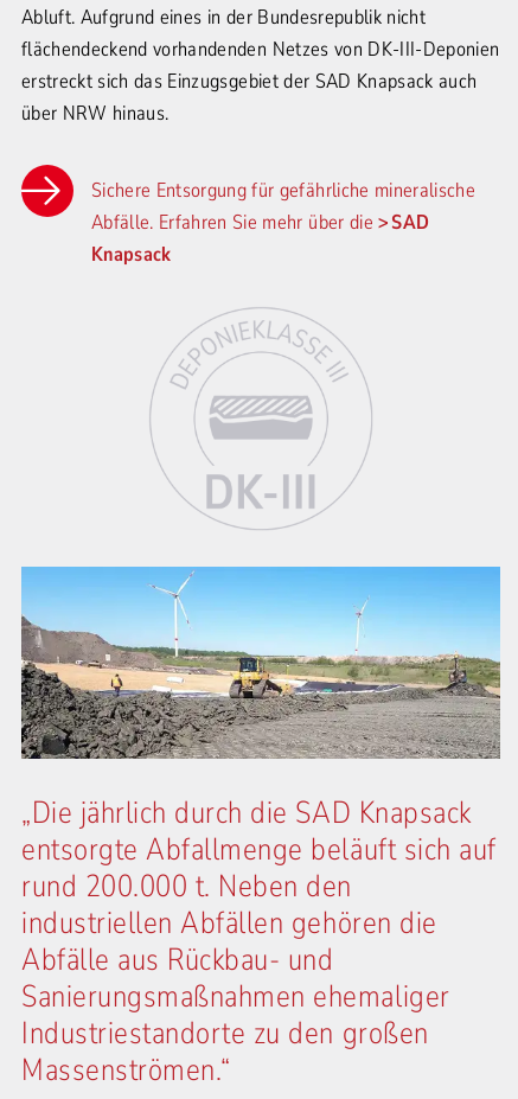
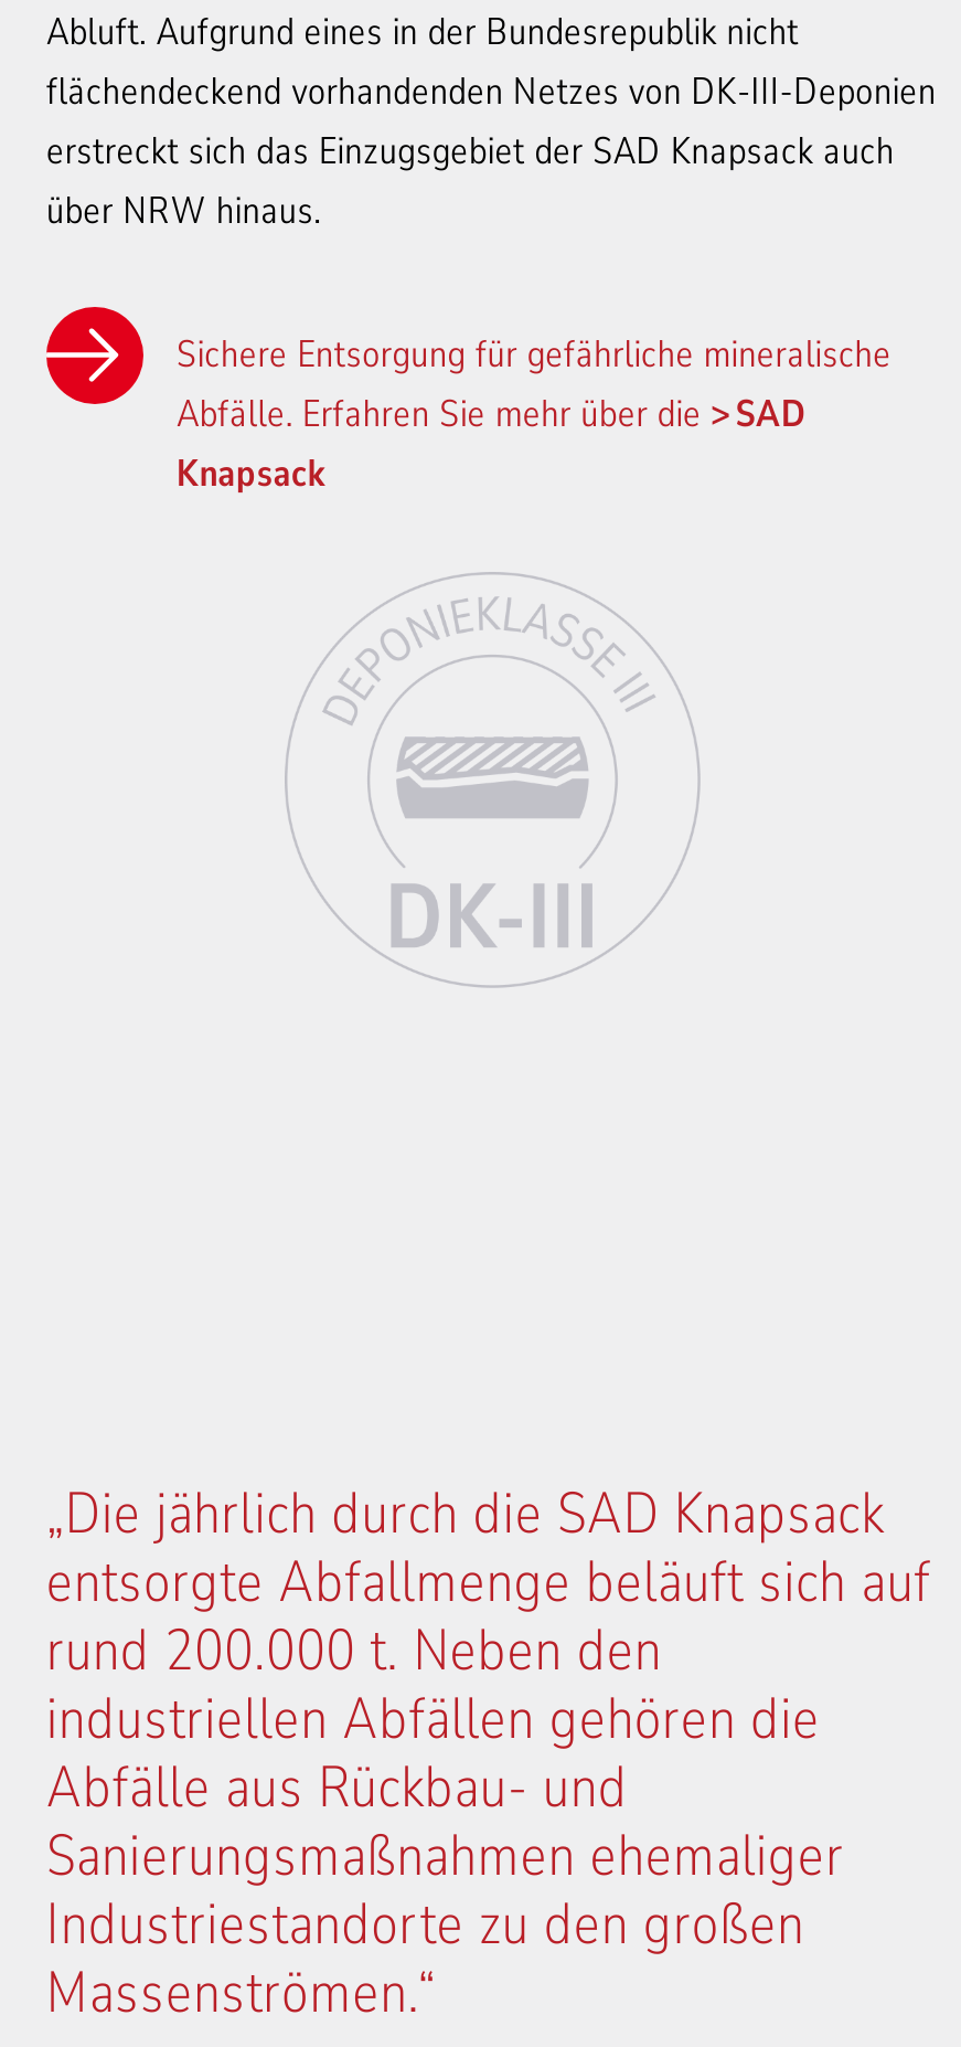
- [image]
